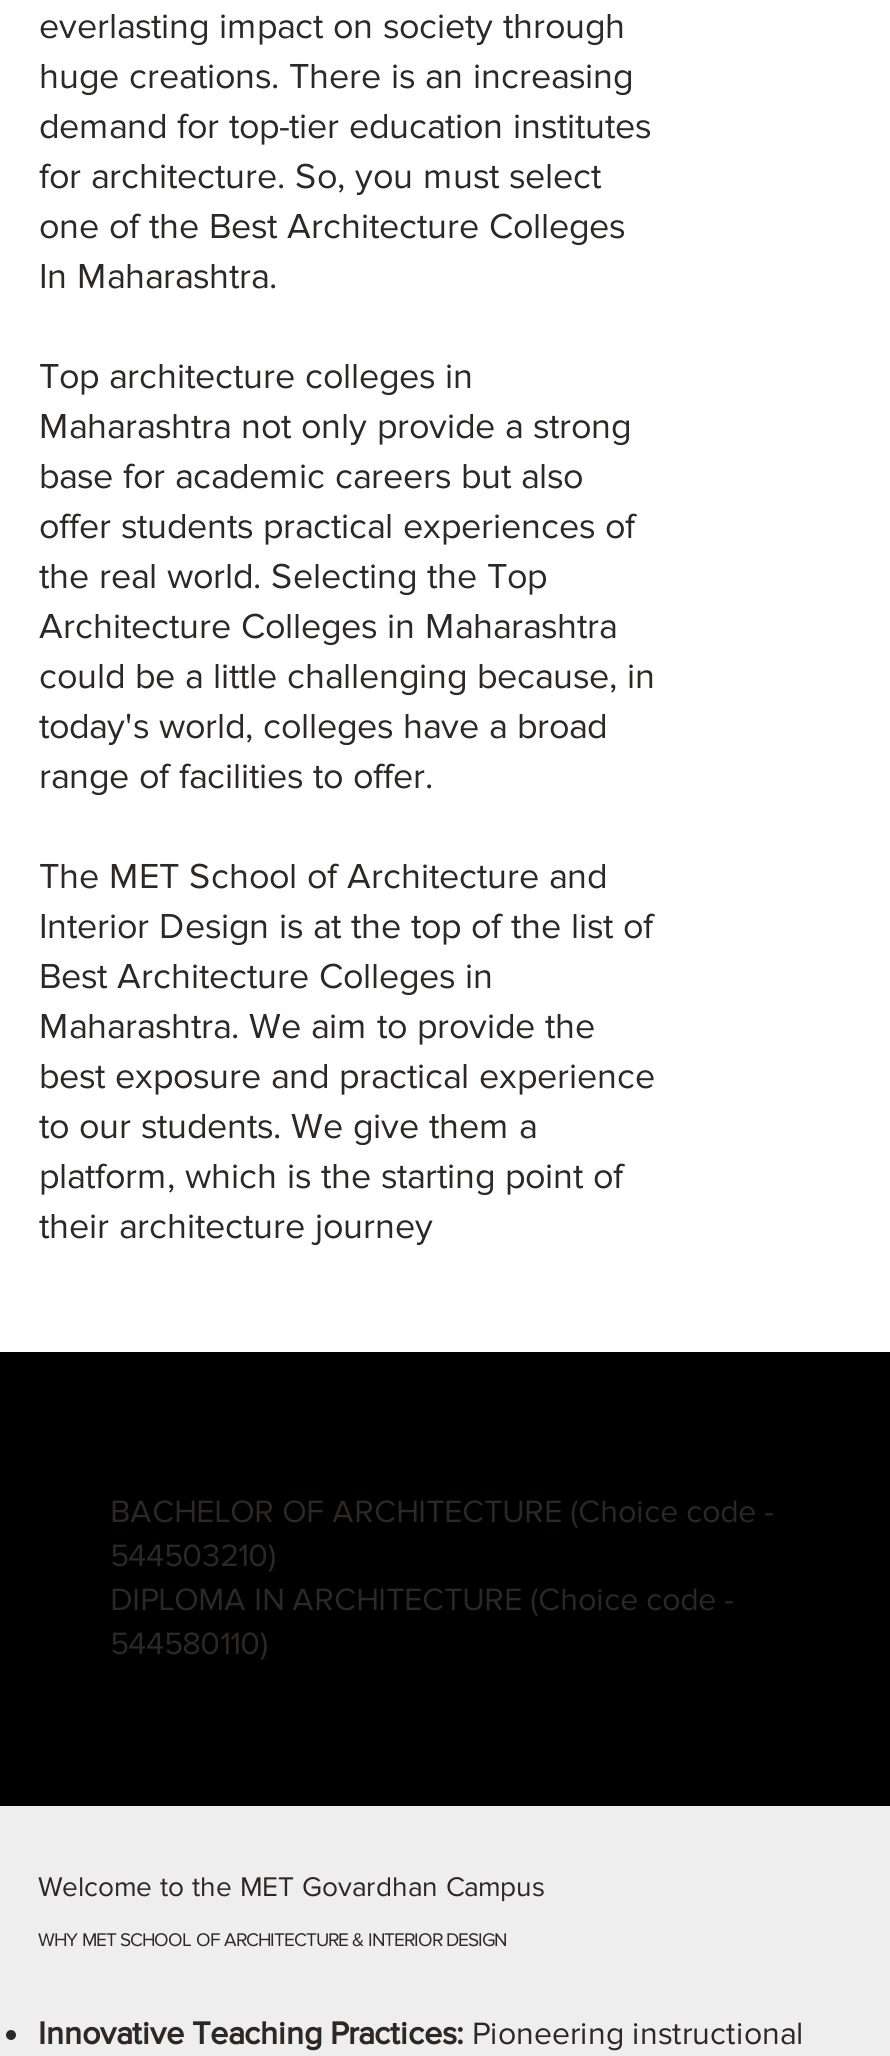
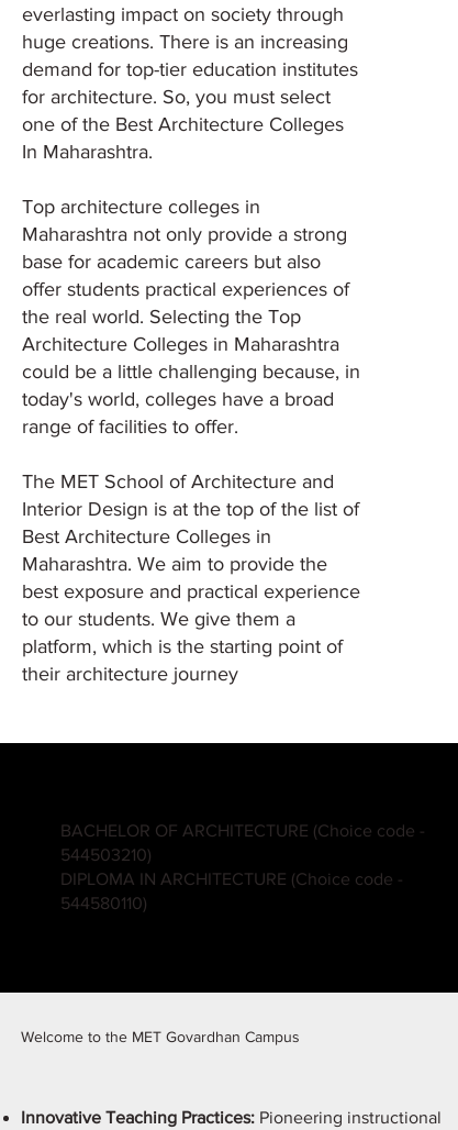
- WHY MET SCHOOL OF ARCHITECTURE & INTERIOR DESIGN
